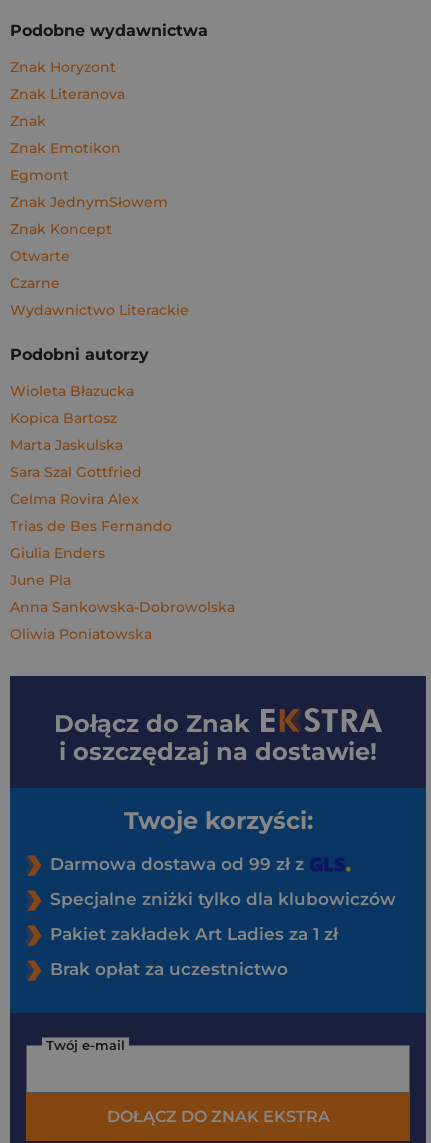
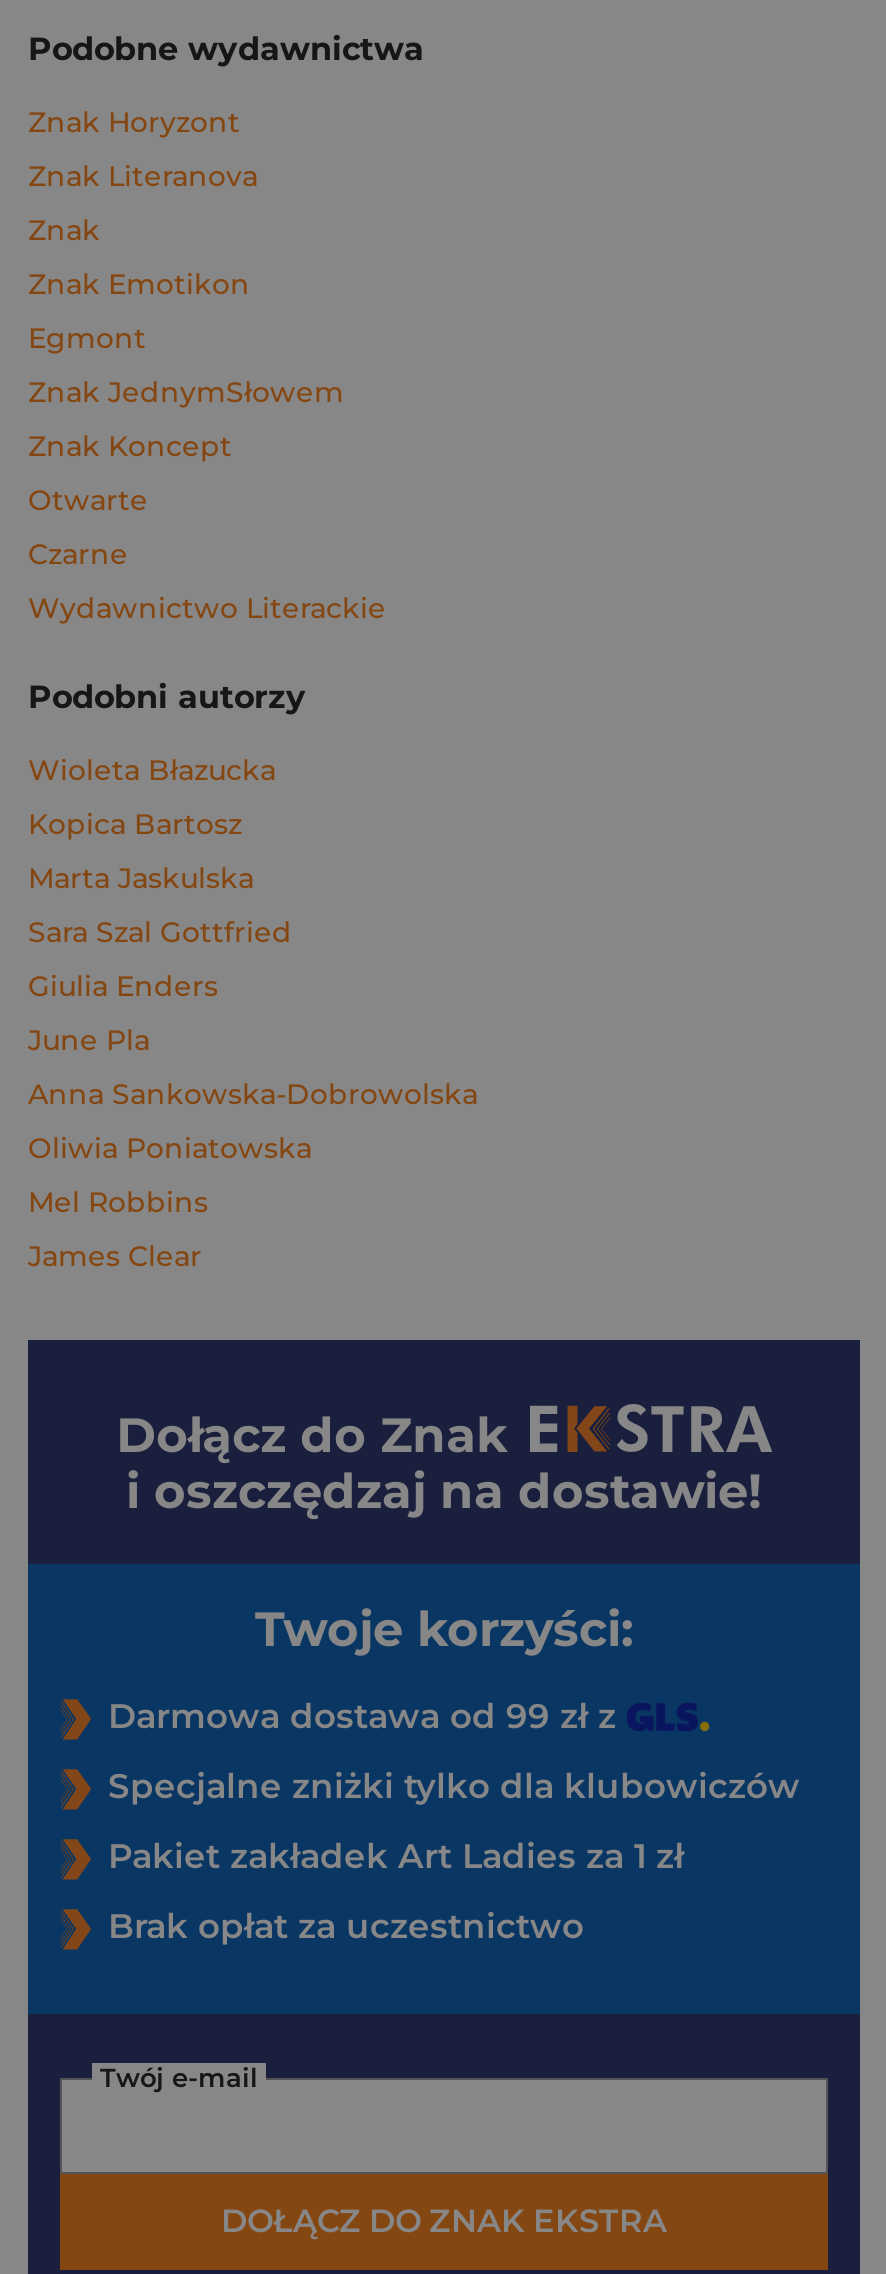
- Celma Rovira Alex
- Trias de Bes Fernando

moved up: Giulia Enders | June Pla | Anna Sankowska-Dobrowolska | Oliwia Poniatowska

+ Mel Robbins
+ James Clear
